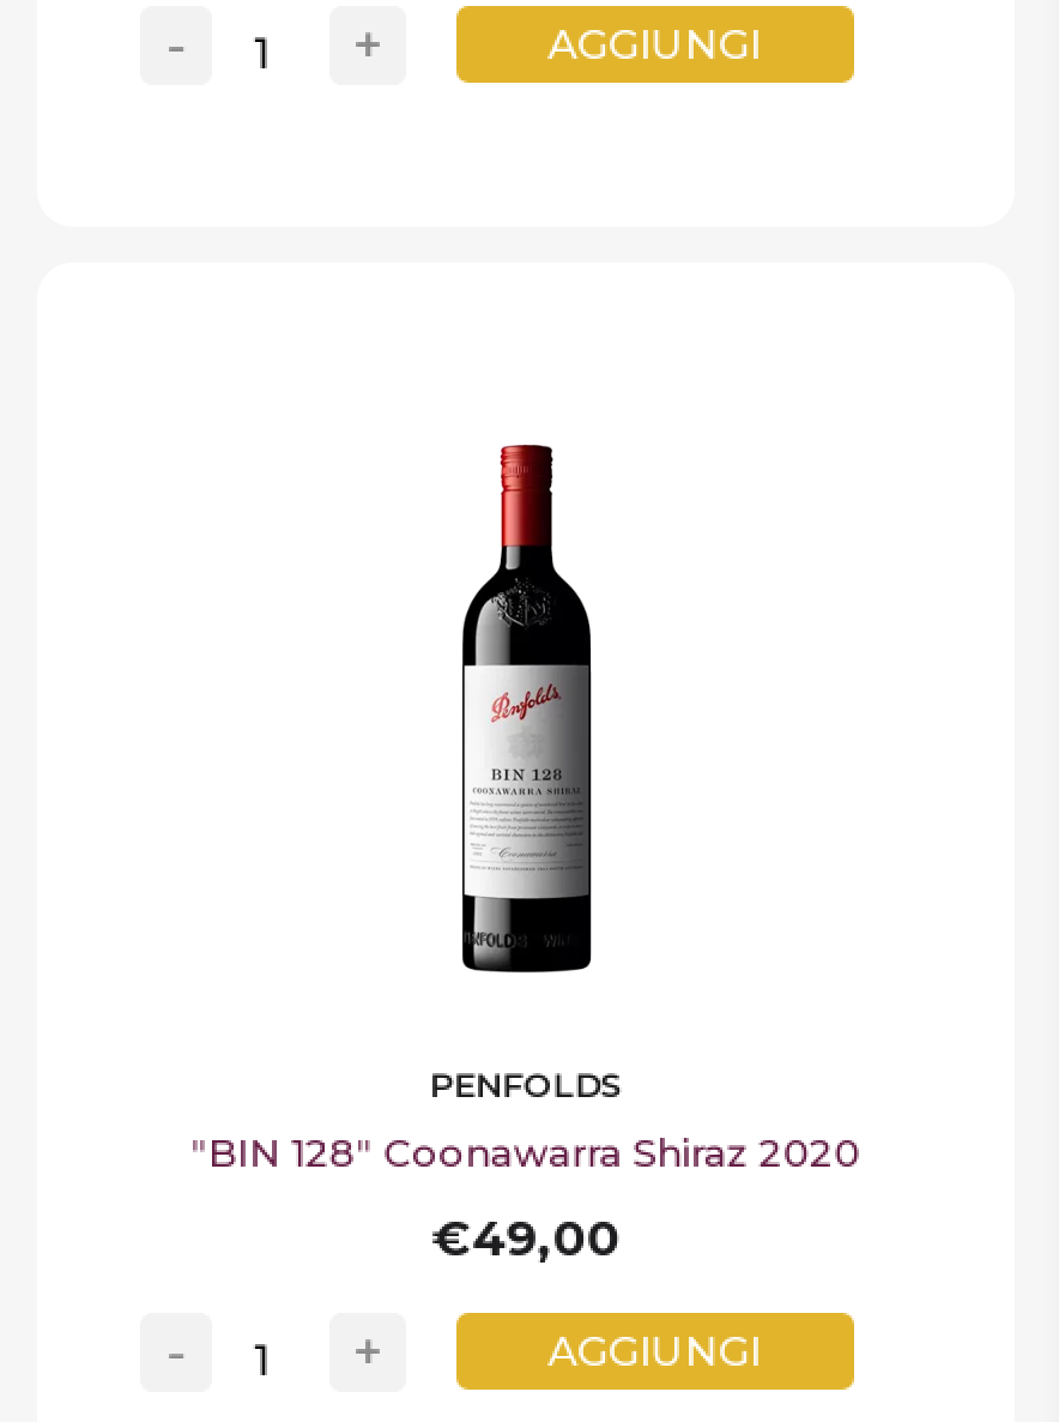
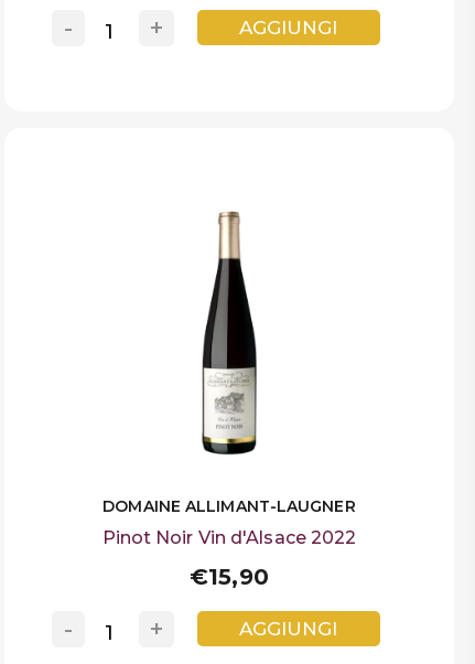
- [image]
- PENFOLDS
+ [image]
+ DOMAINE ALLIMANT-LAUGNER

- "BIN 128" Coonawarra Shiraz 2020
+ Pinot Noir Vin d'Alsace 2022

- €49,00
+ €15,90
